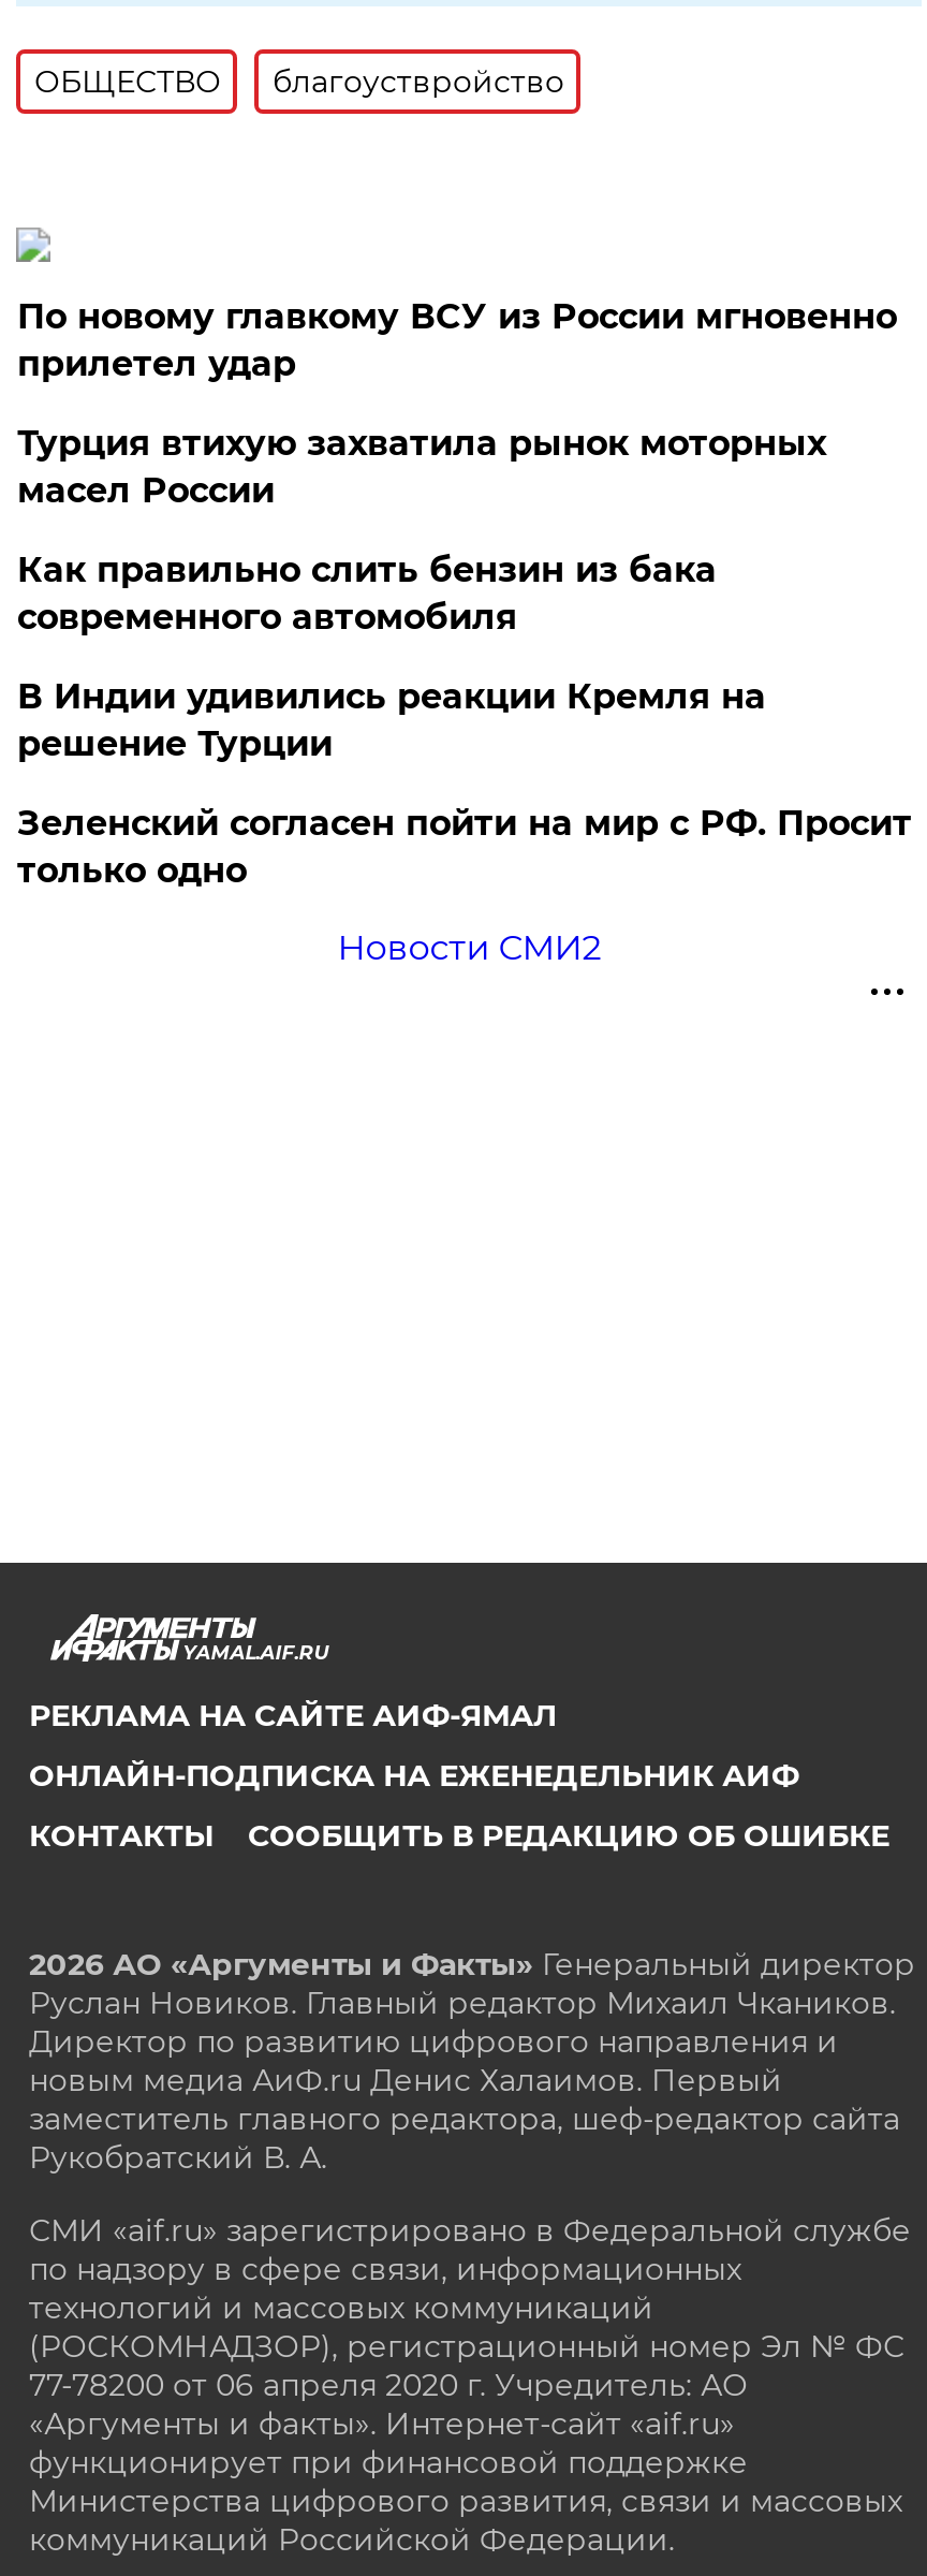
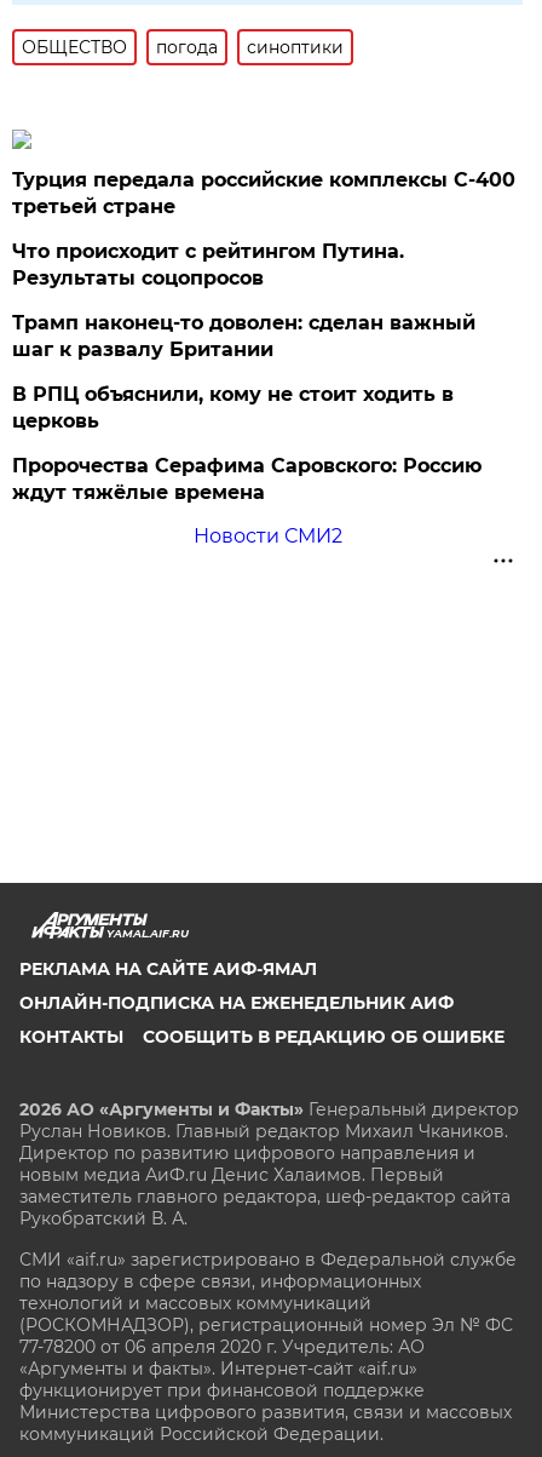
- благоуствройство
+ погода
+ синоптики

- По новому главкому ВСУ из России мгновенно
- прилетел удар
+ Турция передала российские комплексы С-400
+ третьей стране

- Турция втихую захватила рынок моторных
- масел России
+ Что происходит с рейтингом Путина.
+ Результаты соцопросов

- Как правильно слить бензин из бака
- современного автомобиля
+ Трамп наконец-то доволен: сделан важный
+ шаг к развалу Британии

- В Индии удивились реакции Кремля на
- решение Турции
+ В РПЦ объяснили, кому не стоит ходить в
+ церковь

- Зеленский согласен пойти на мир с РФ. Просит
- только одно
+ Пророчества Серафима Саровского: Россию
+ ждут тяжёлые времена
